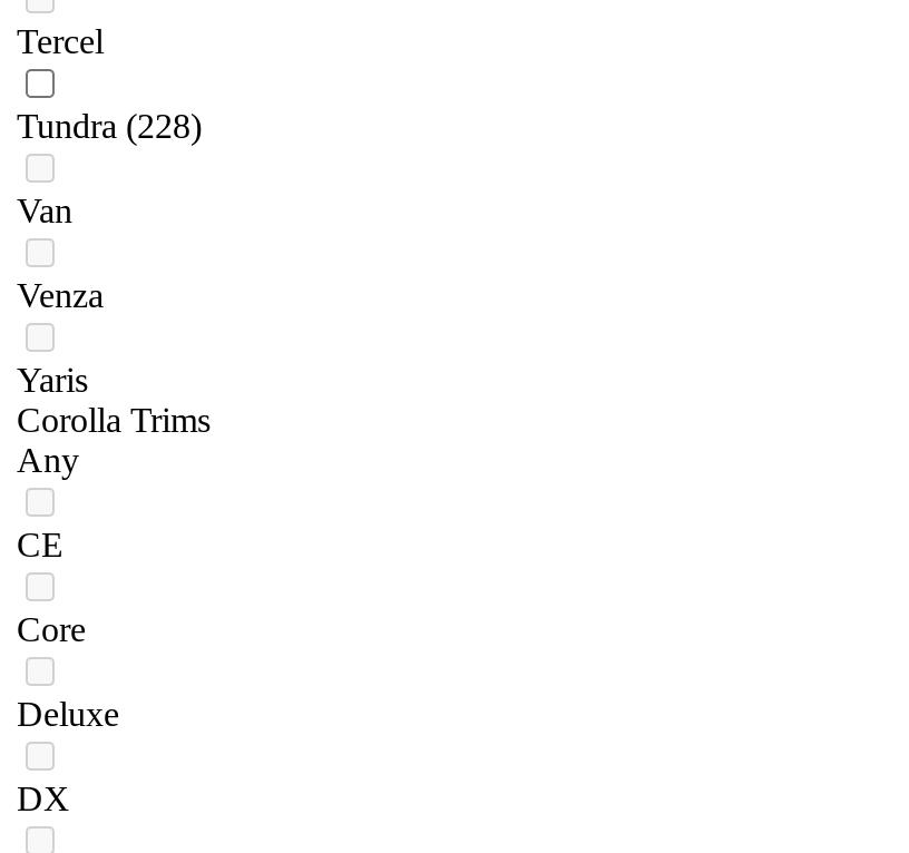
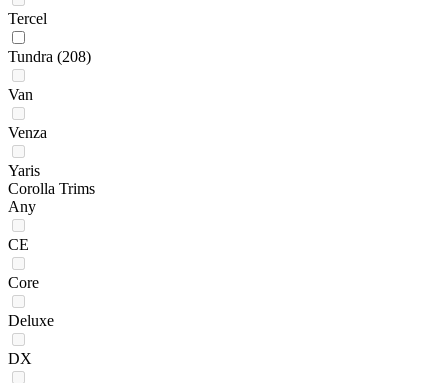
- Tundra (228)
+ Tundra (208)
